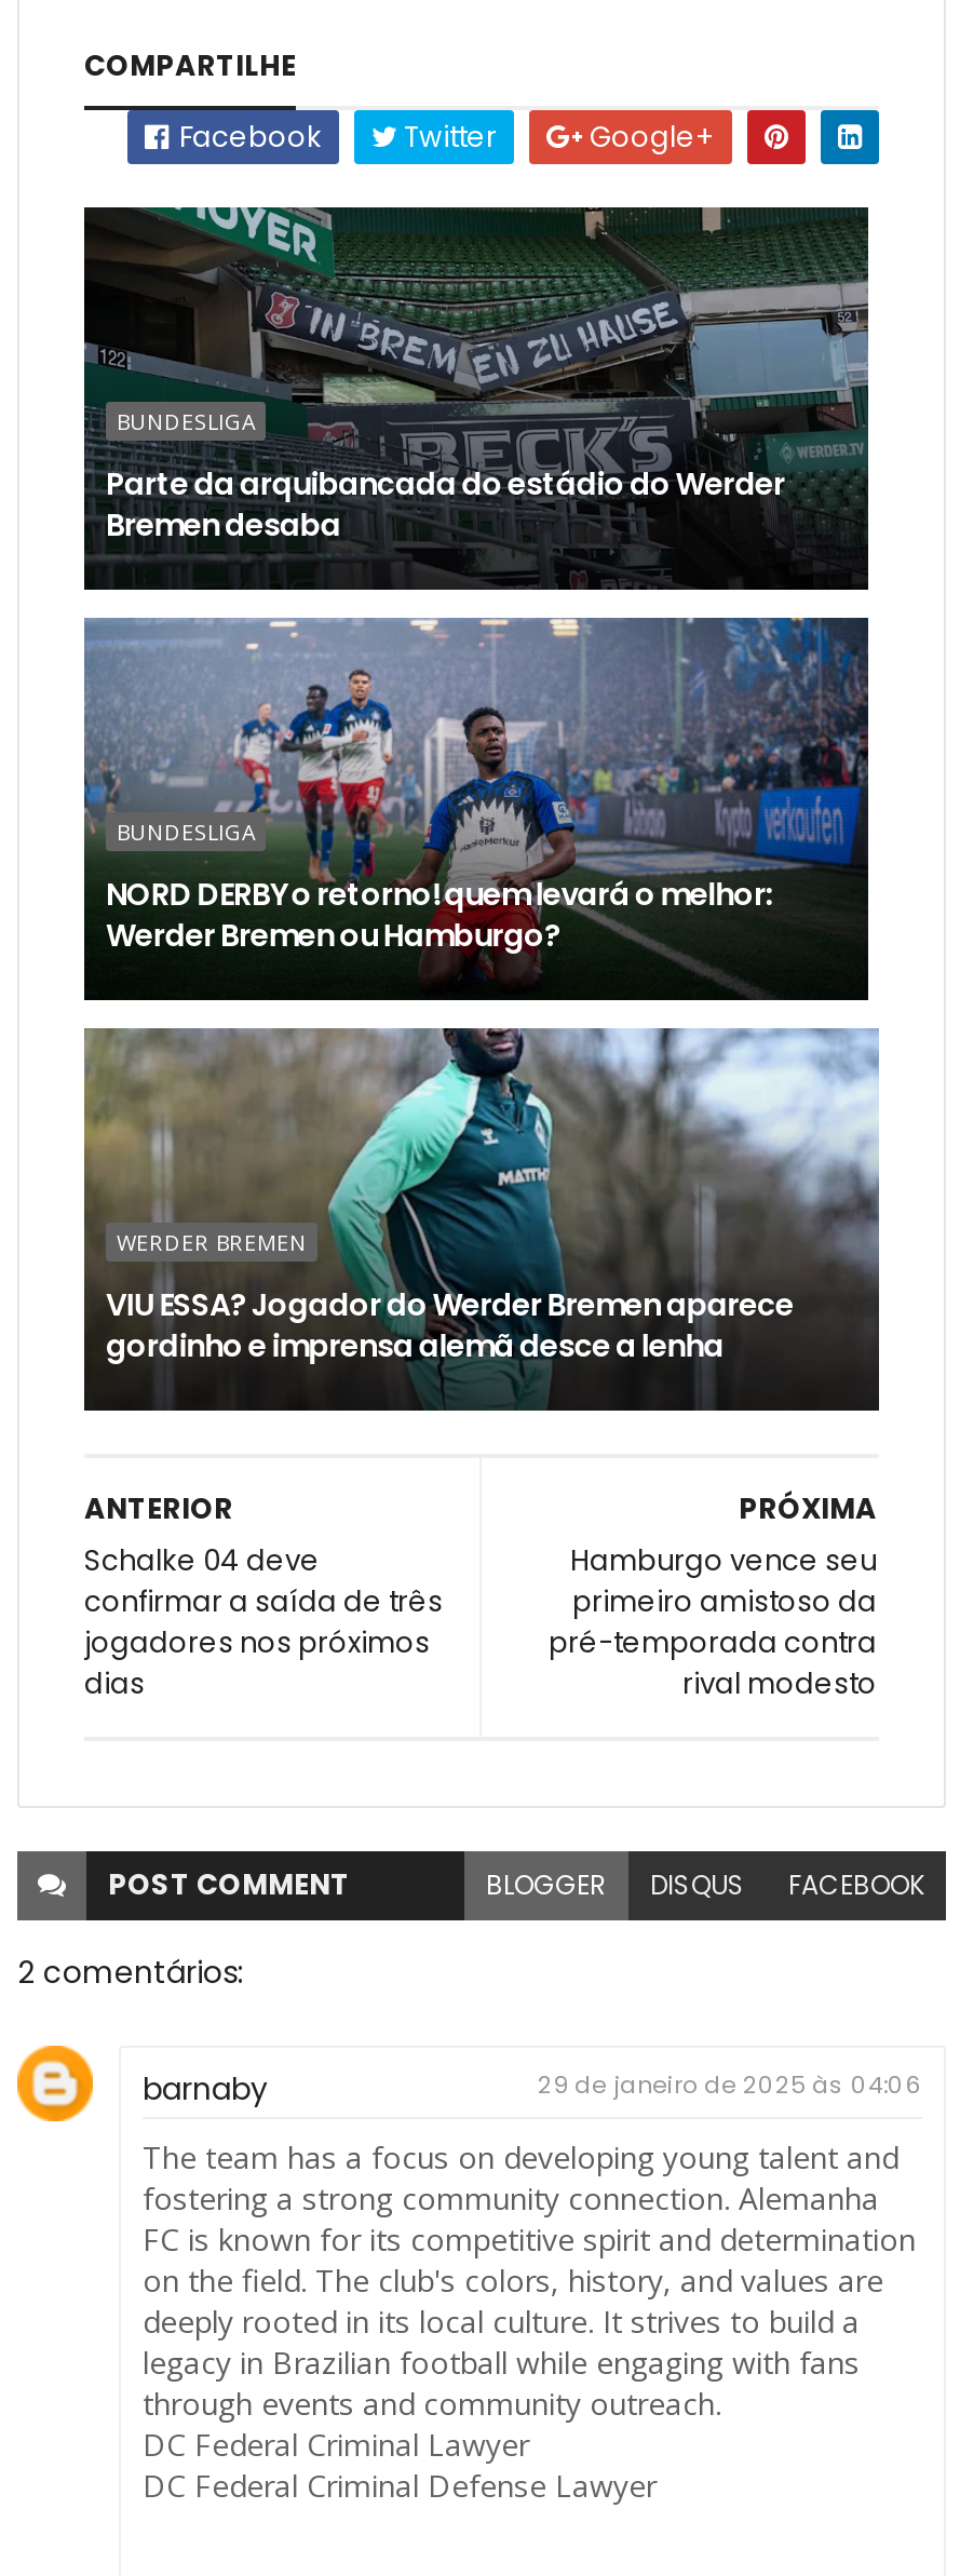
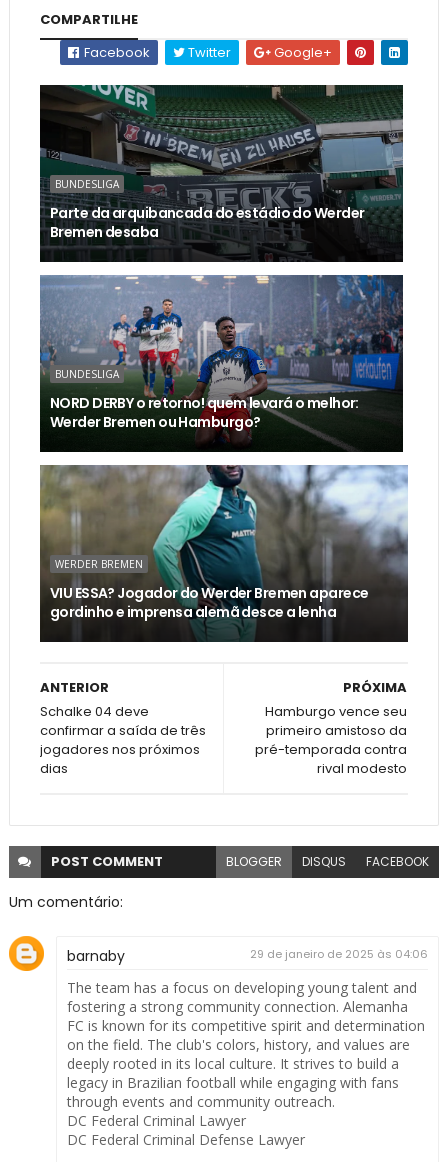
- 2 comentários:
+ Um comentário:
